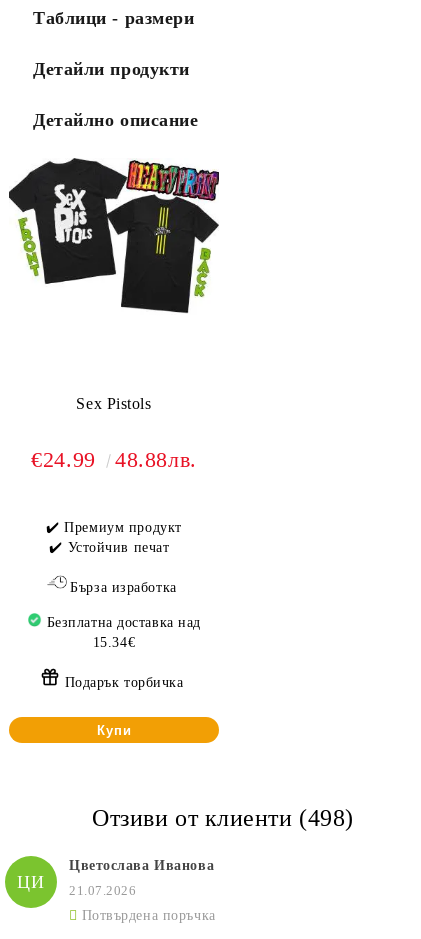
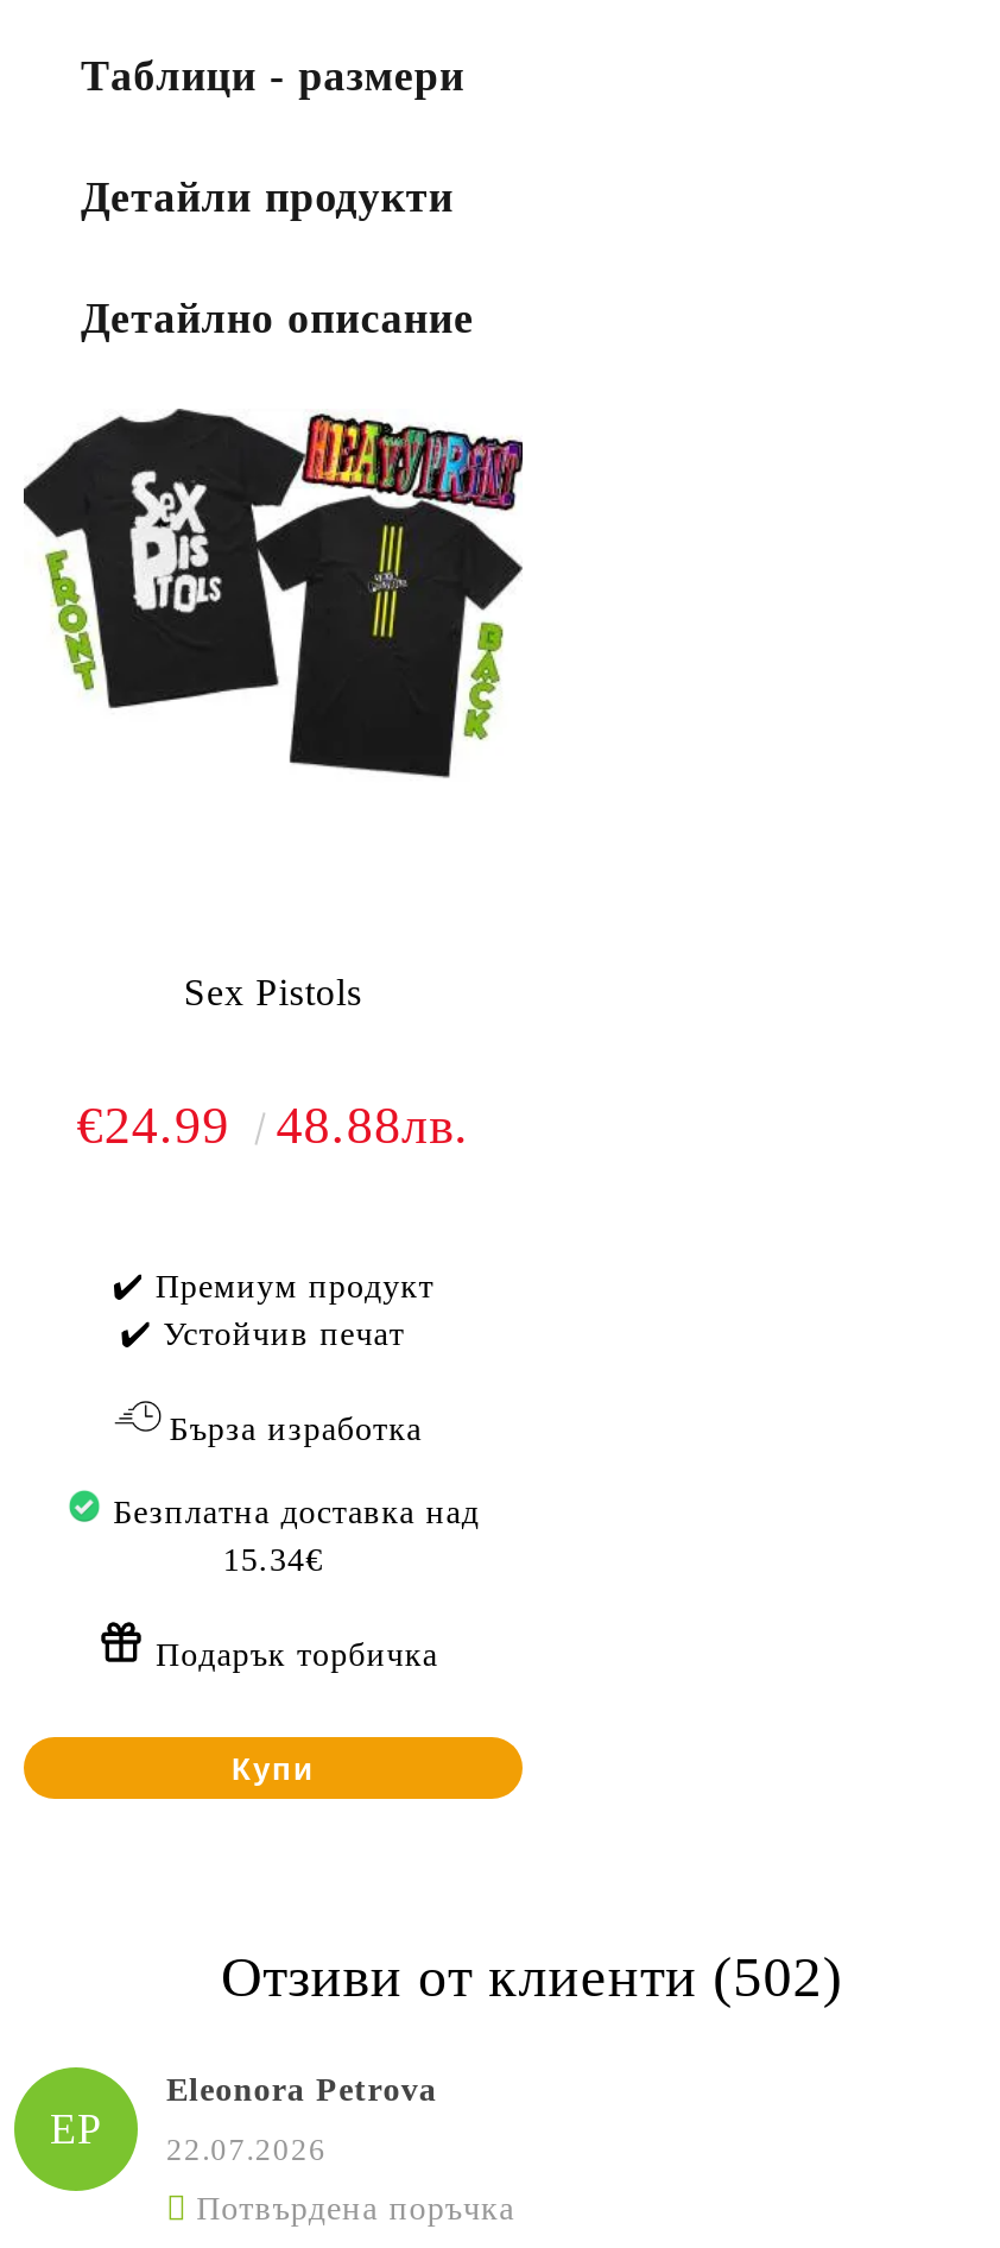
- Отзиви от клиенти (498)
+ Отзиви от клиенти (502)

- Цветослава Иванова
+ Eleonora Petrova

- ЦИ
+ EP

- 21.07.2026
+ 22.07.2026
